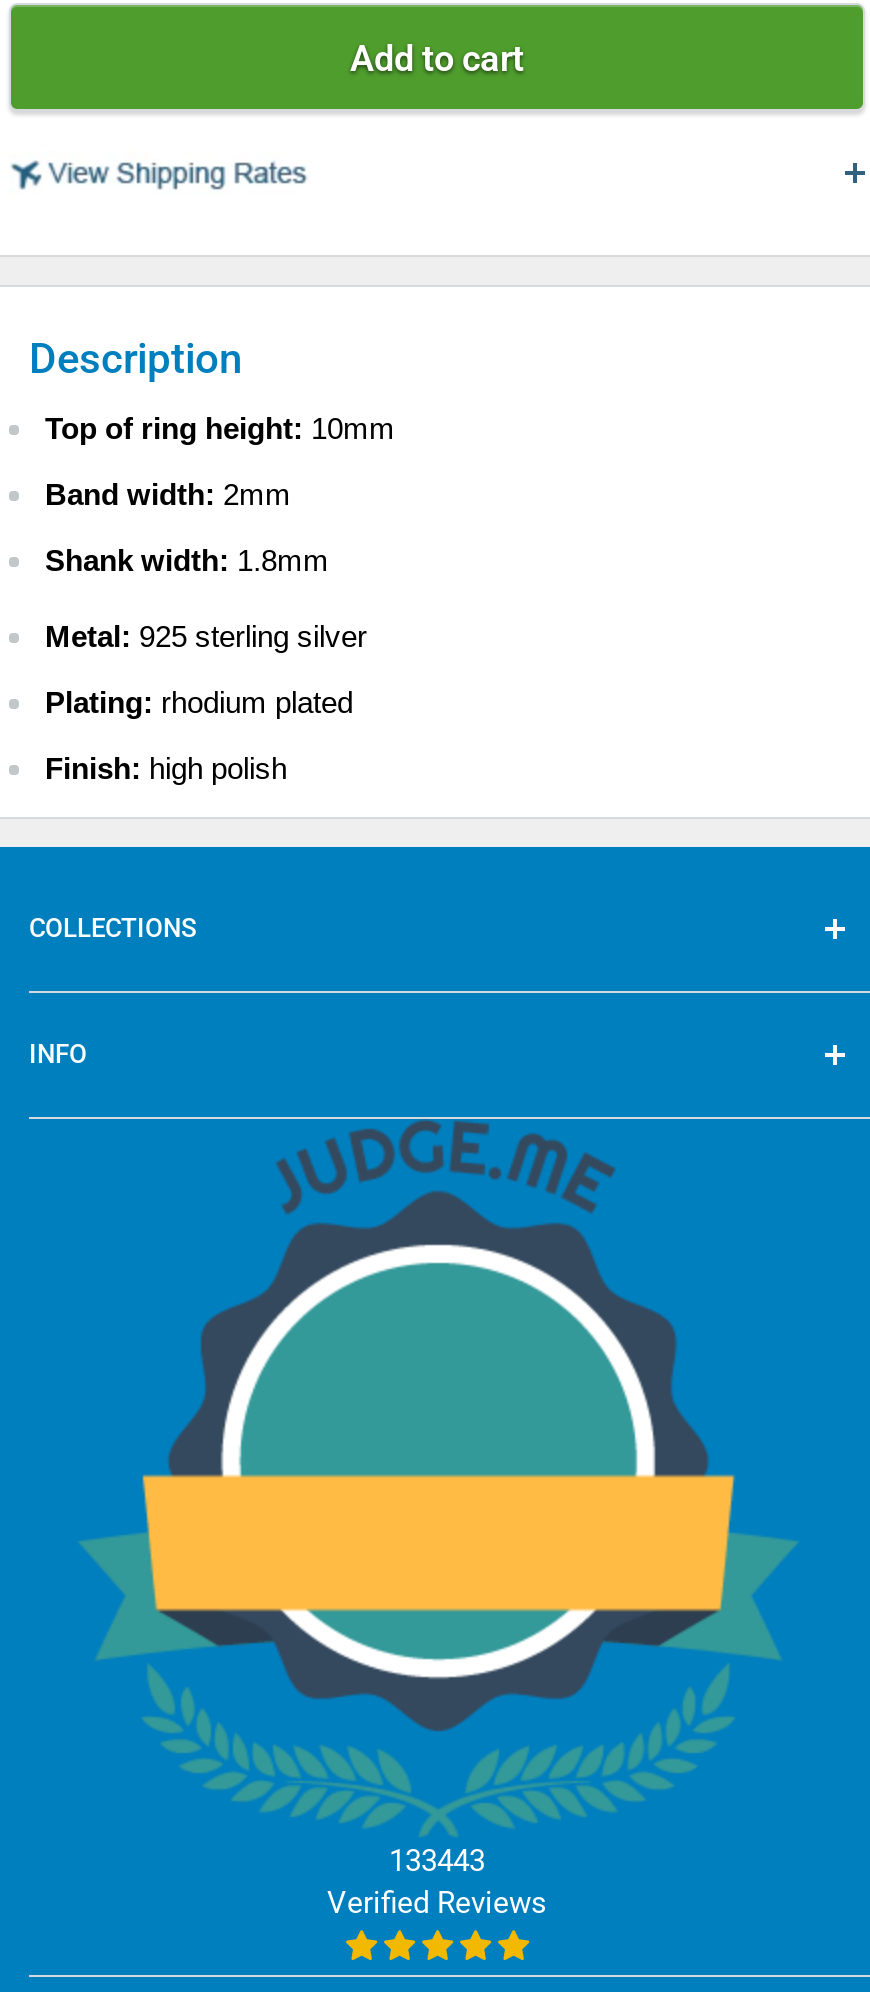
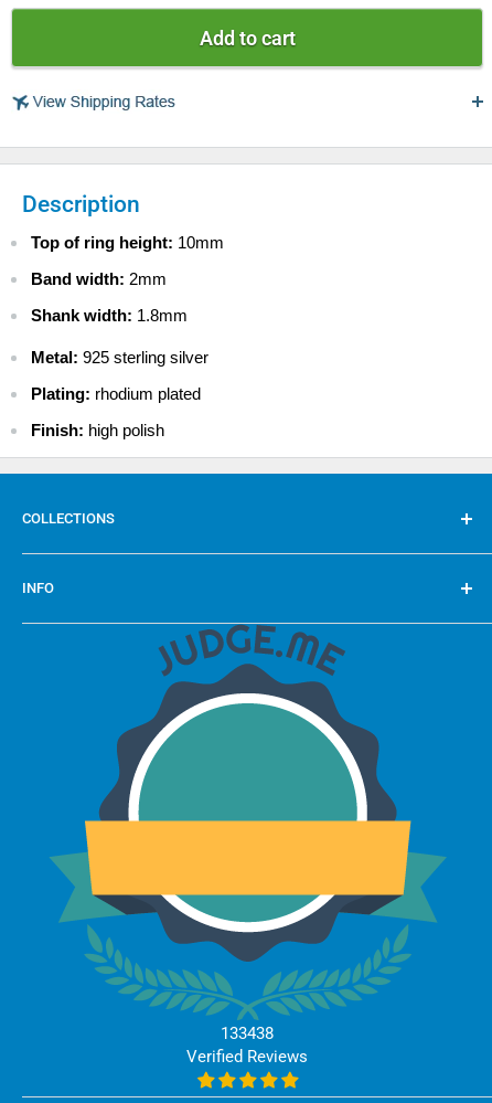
- 133443
+ 133438
